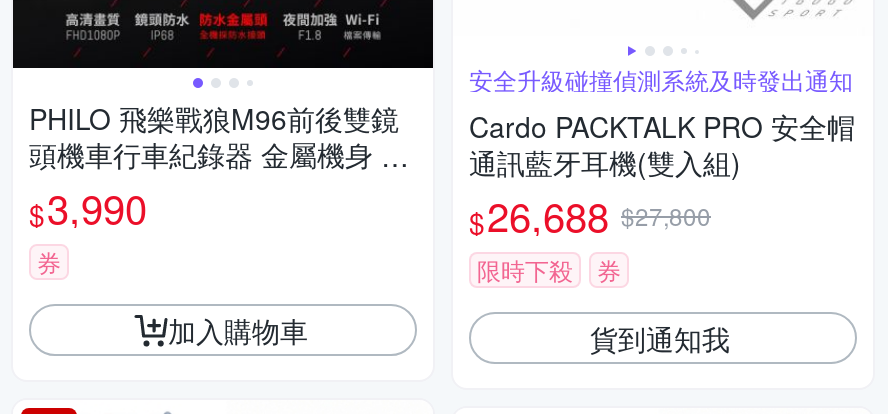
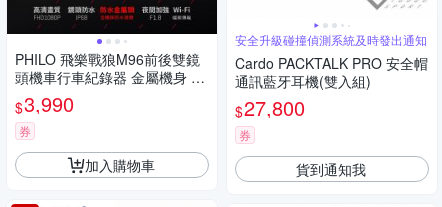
- $26,688 $27,800
- 限時下殺
+ $27,800
